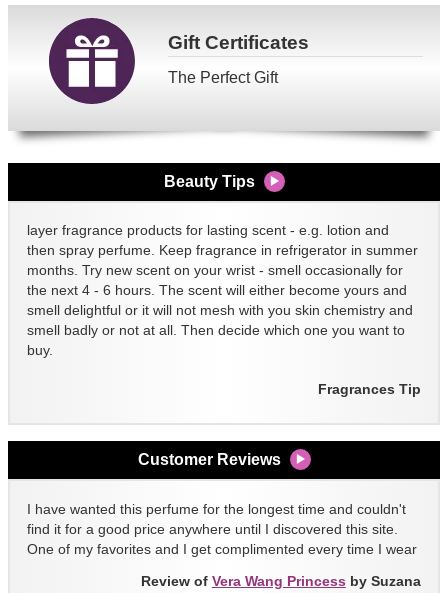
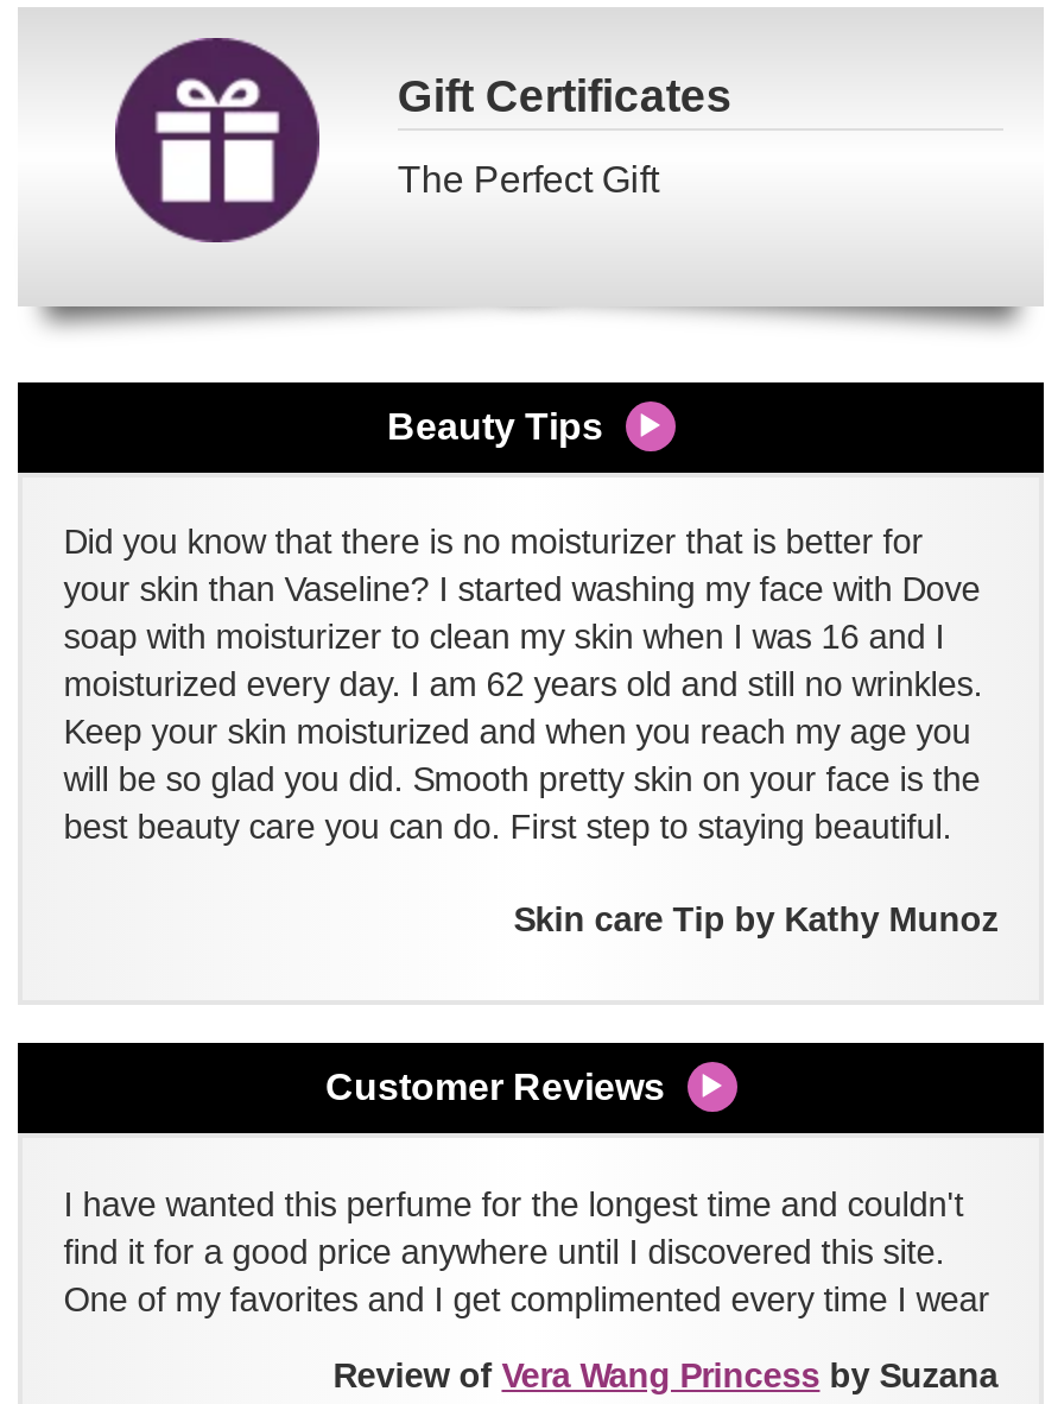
- layer fragrance products for lasting scent - e.g. lotion and
- then spray perfume. Keep fragrance in refrigerator in summer
- months. Try new scent on your wrist - smell occasionally for
- the next 4 - 6 hours. The scent will either become yours and
- smell delightful or it will not mesh with you skin chemistry and
- smell badly or not at all. Then decide which one you want to
- buy.
+ Did you know that there is no moisturizer that is better for
+ your skin than Vaseline? I started washing my face with Dove
+ soap with moisturizer to clean my skin when I was 16 and I
+ moisturized every day. I am 62 years old and still no wrinkles.
+ Keep your skin moisturized and when you reach my age you
+ will be so glad you did. Smooth pretty skin on your face is the
+ best beauty care you can do. First step to staying beautiful.

- Fragrances Tip
+ Skin care Tip by Kathy Munoz
